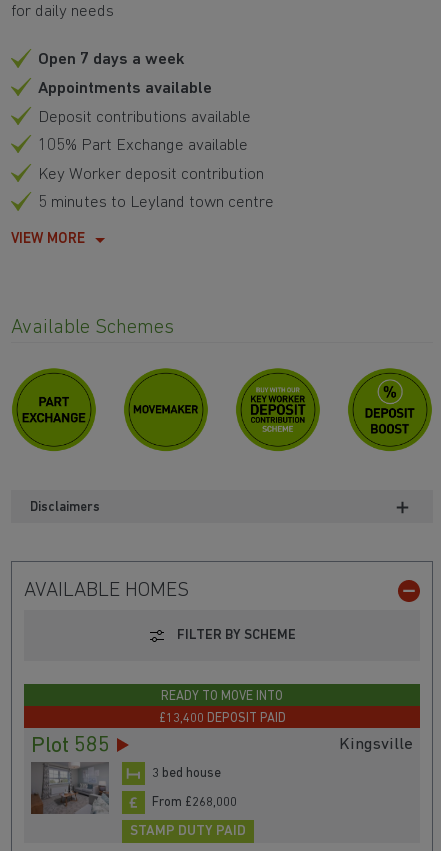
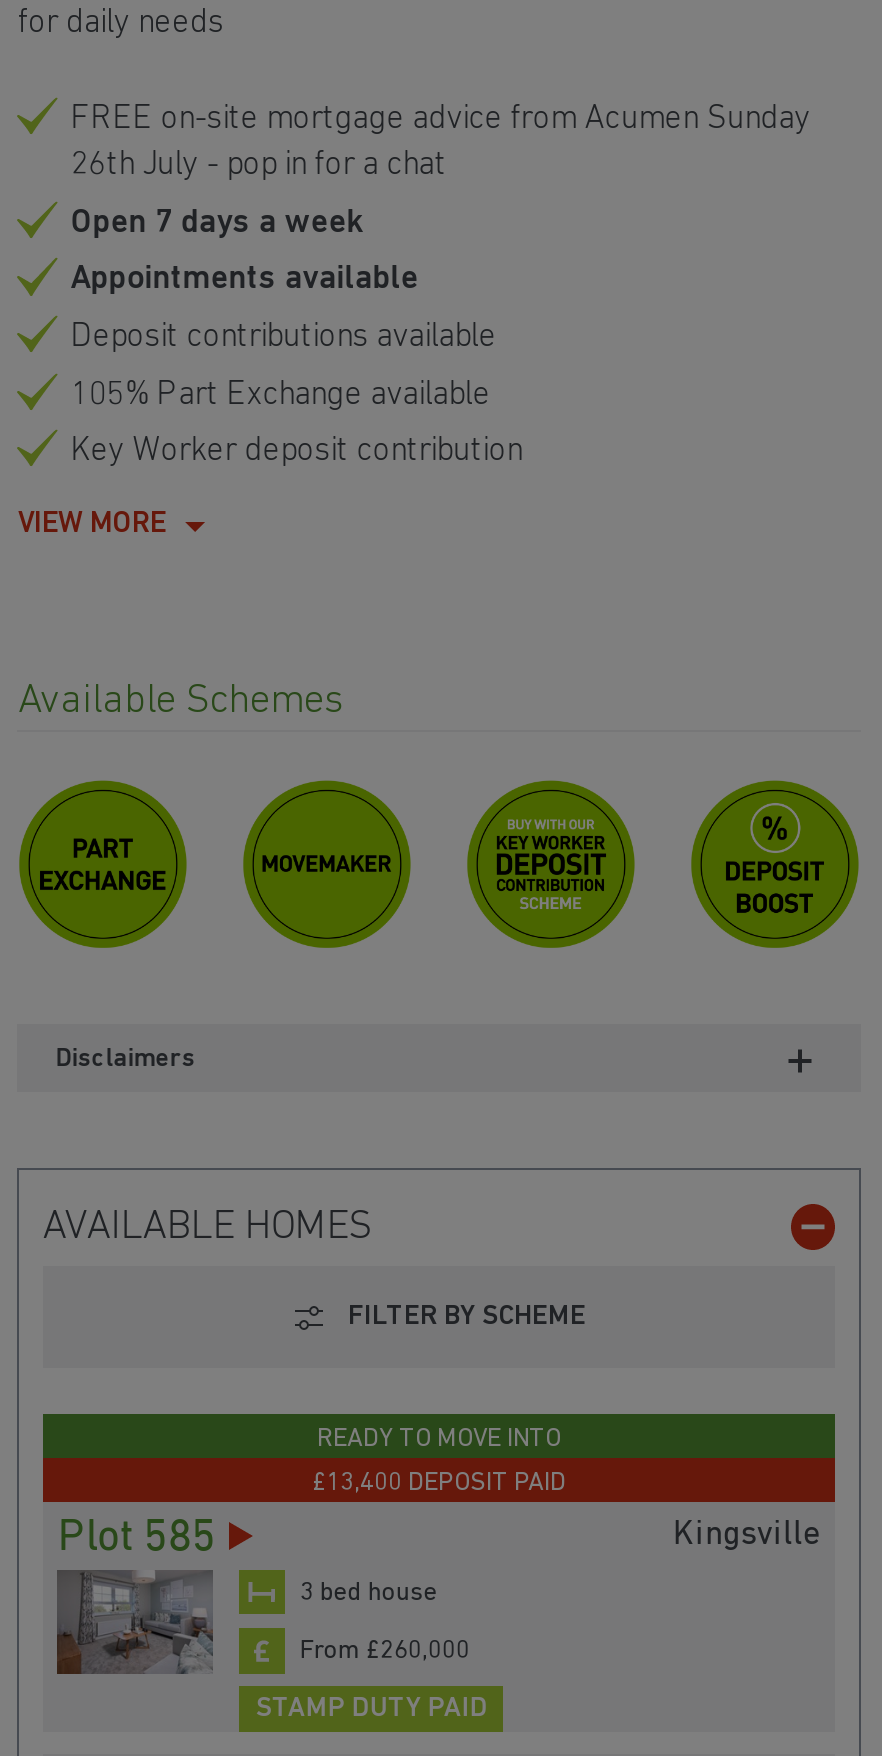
+ FREE on-site mortgage advice from Acumen Sunday
+ 26th July - pop in for a chat

moved down: Open 7 days a week | Appointments available | Deposit contributions available | 105% Part Exchange available | Key Worker deposit contribution

- 5 minutes to Leyland town centre

- From £268,000
+ From £260,000
